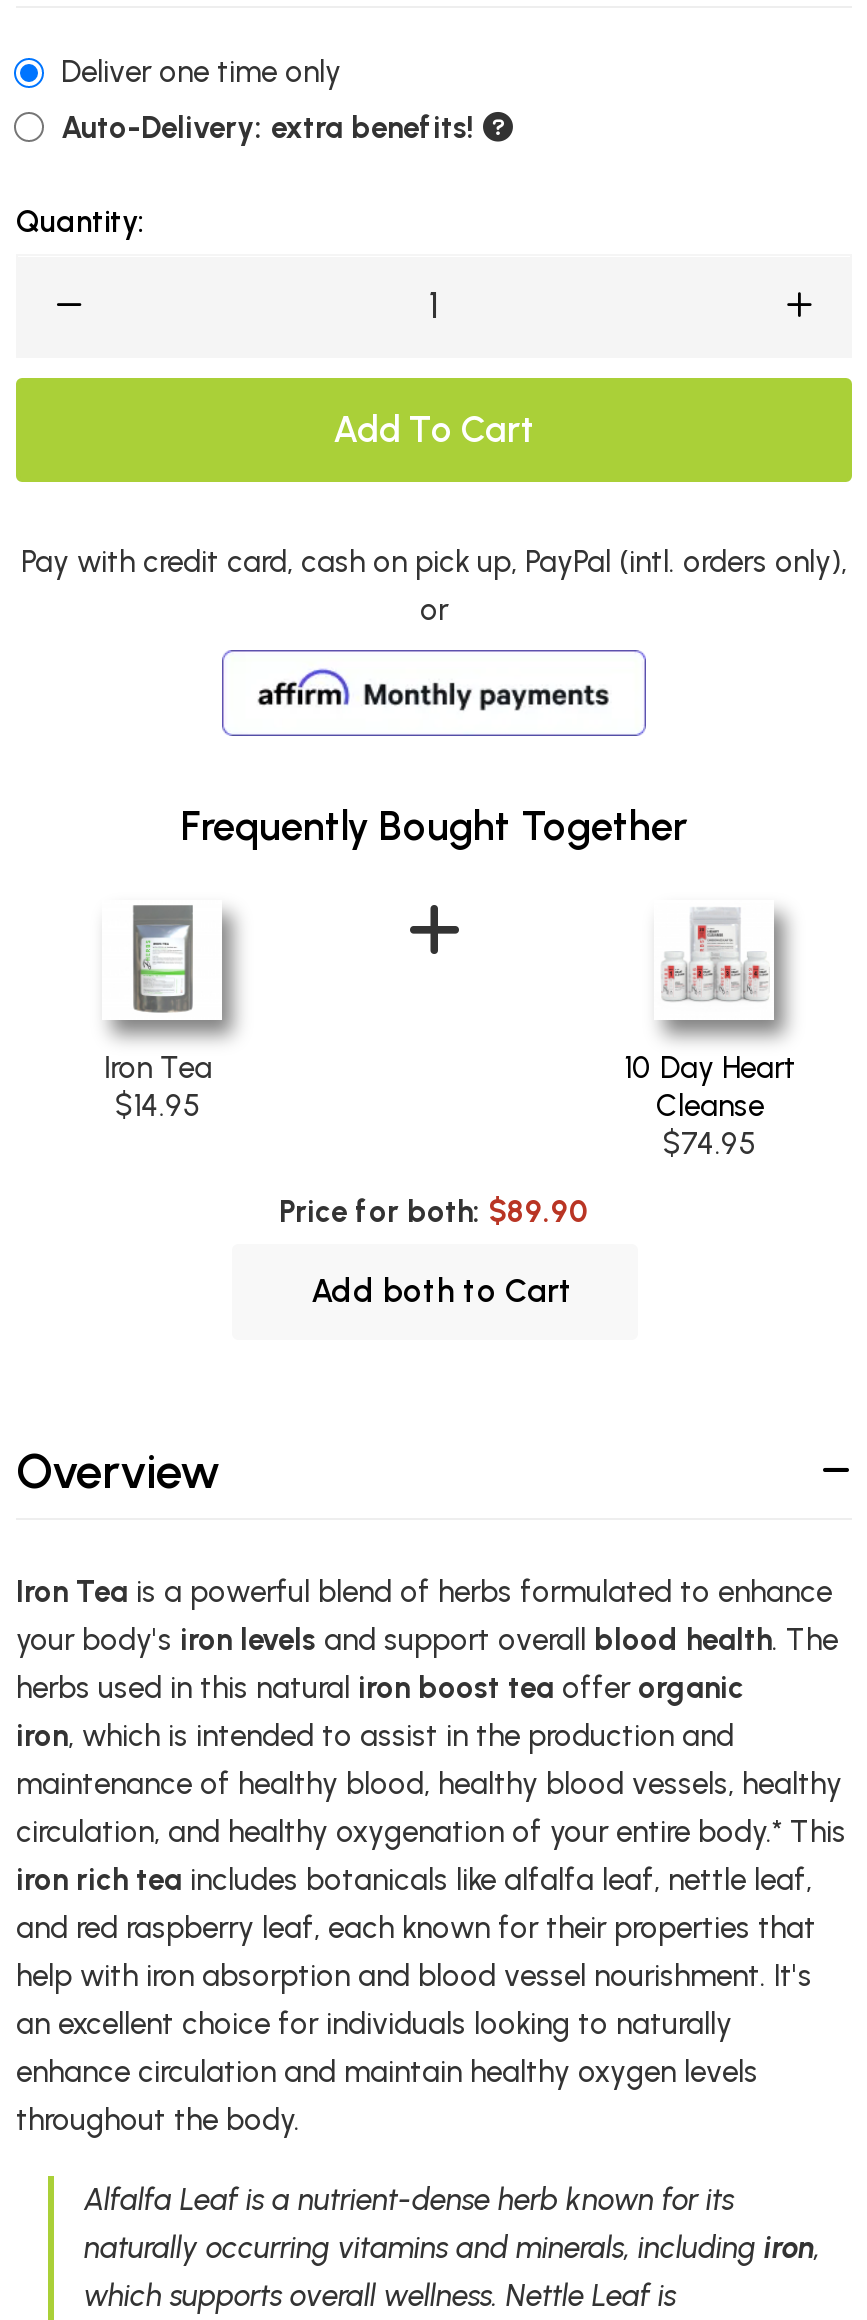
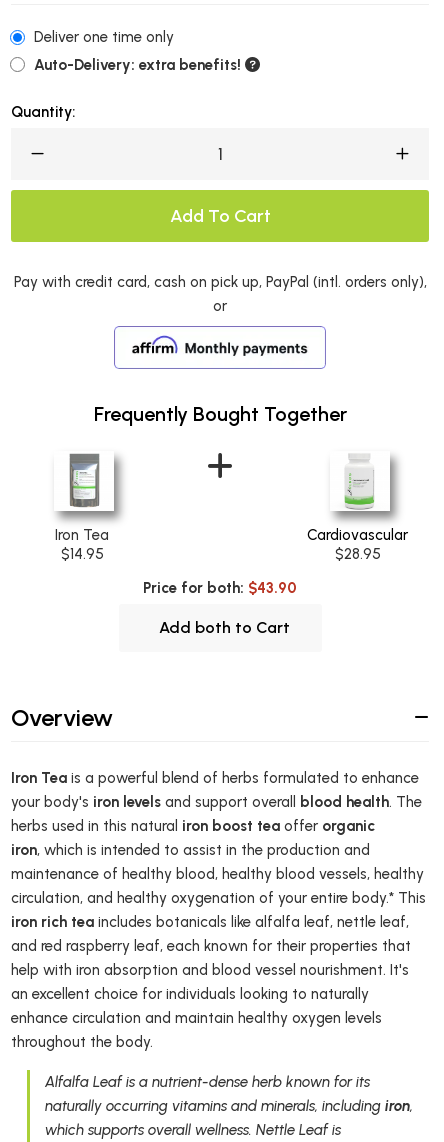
- [image]
- 10 Day Heart
- Cleanse
- $74.95
+ [image]
+ Cardiovascular
+ $28.95

- Price for both: $89.90
+ Price for both: $43.90
